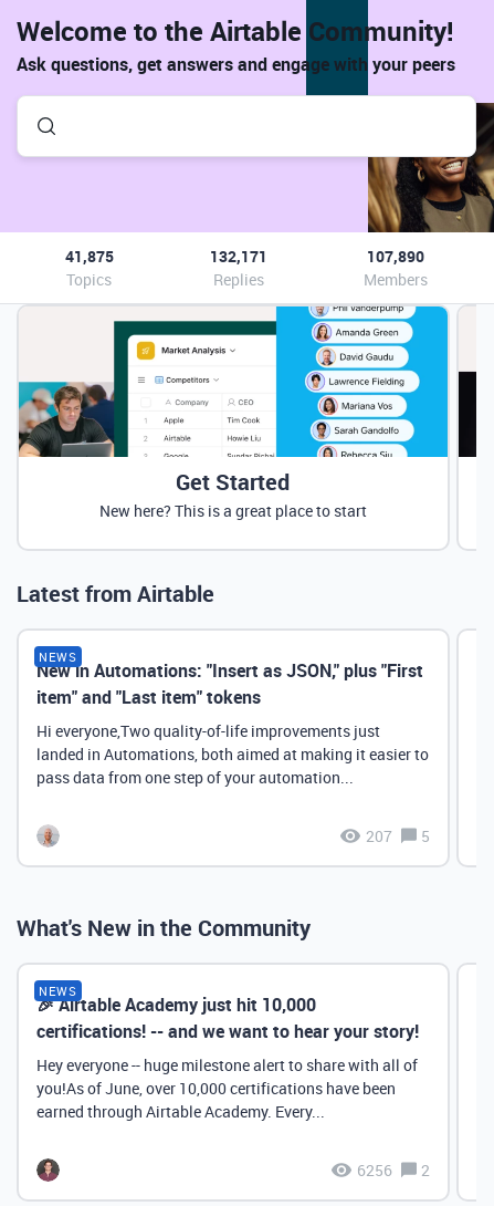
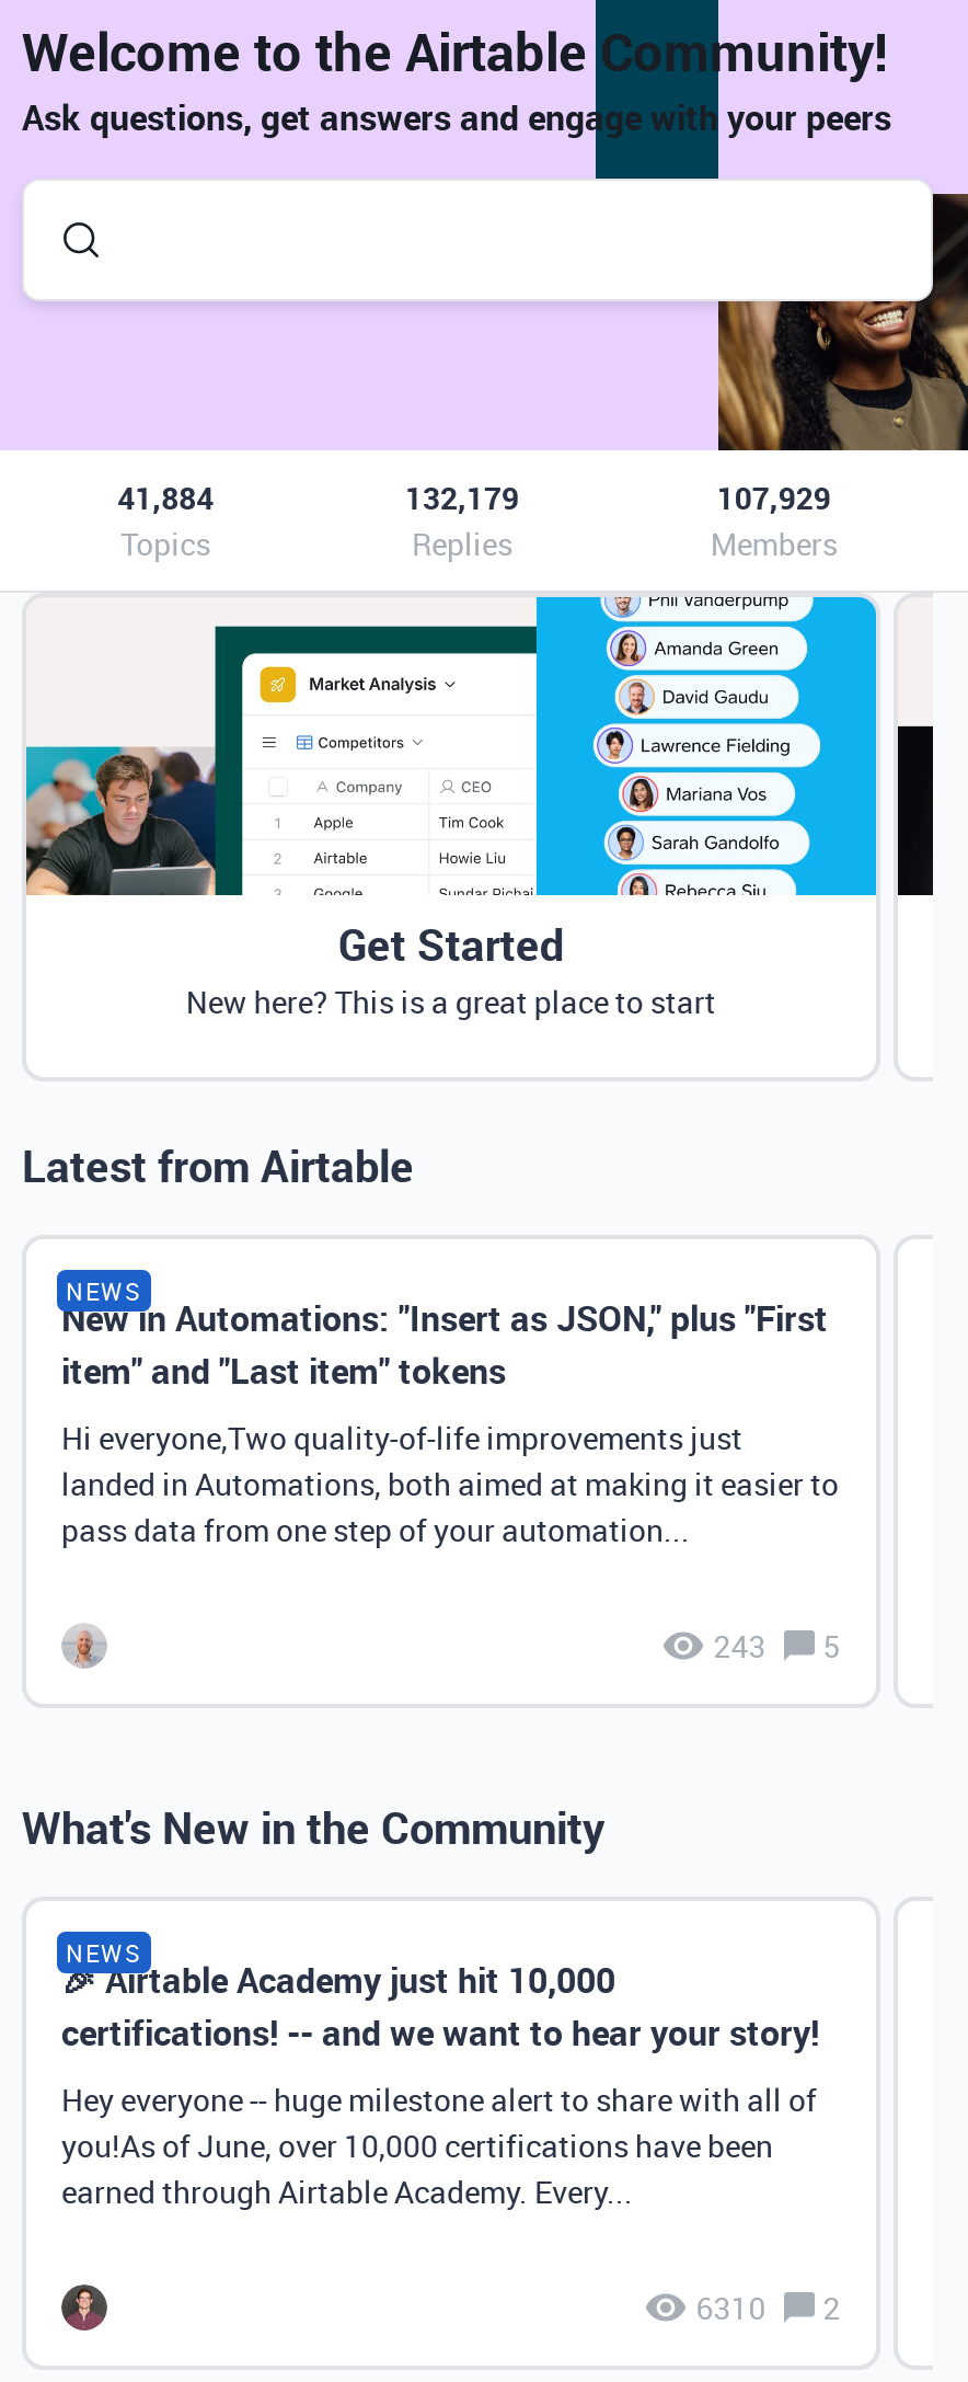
- 41,875
+ 41,884

- 132,171
+ 132,179

- 107,890
+ 107,929

- 207 5
+ 243 5

- 6256 2
+ 6310 2
